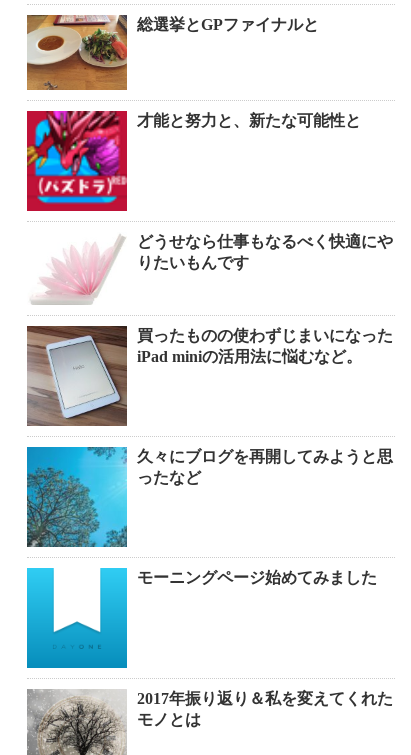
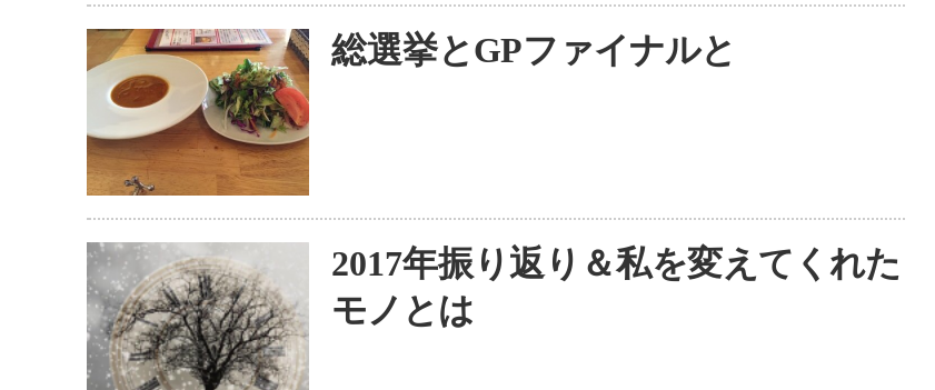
- [image]
- 才能と努力と、新たな可能性と

- [image]
- どうせなら仕事もなるべく快適にや
- りたいもんです

- [image]
- 買ったものの使わずじまいになった
- iPad miniの活用法に悩むなど。

- [image]
- 久々にブログを再開してみようと思
- ったなど

- [image]
- モーニングページ始めてみました
